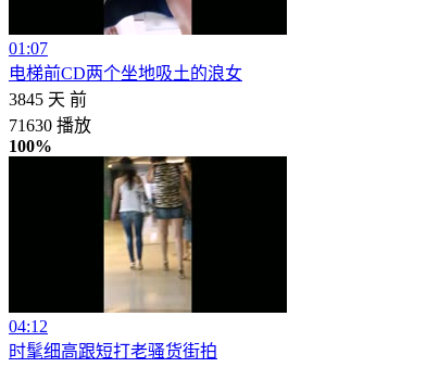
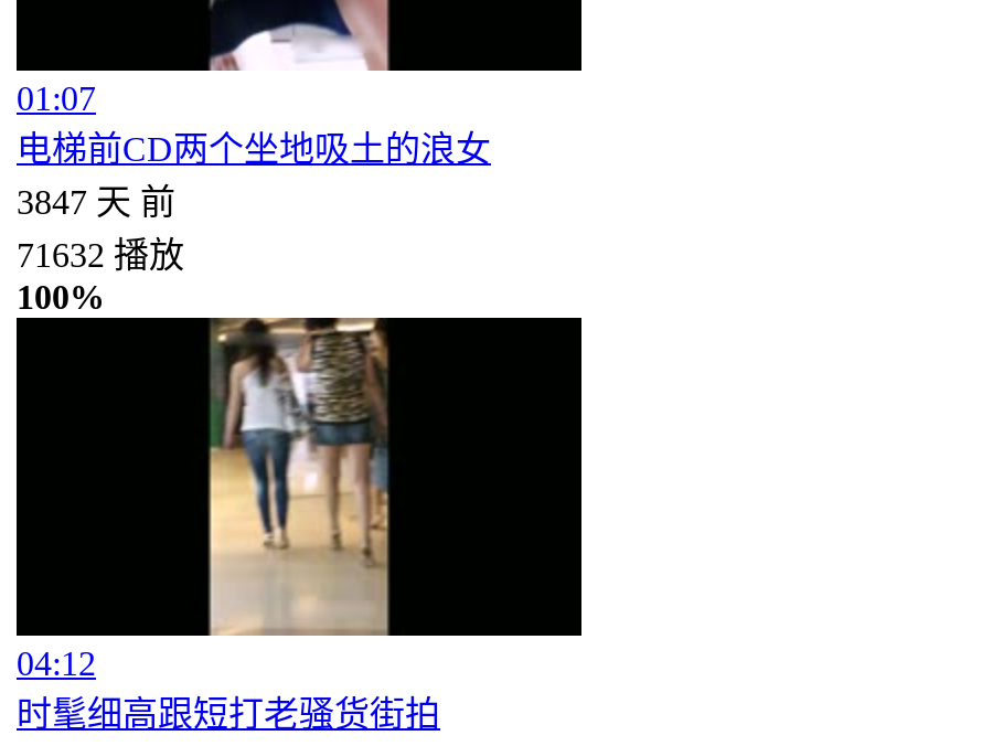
- 3845 天 前
+ 3847 天 前

- 71630 播放
+ 71632 播放
